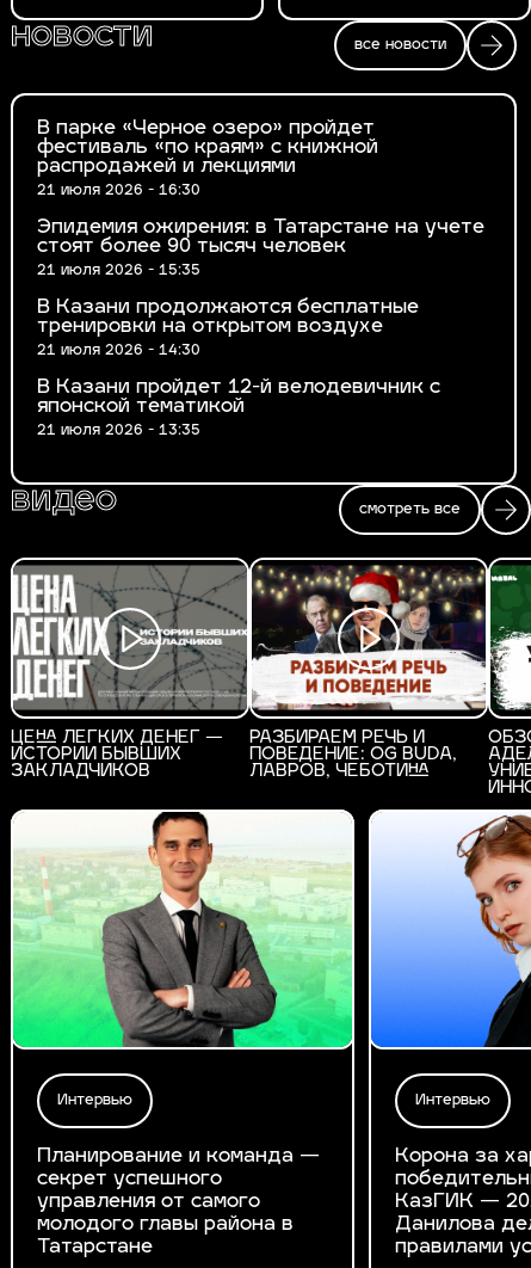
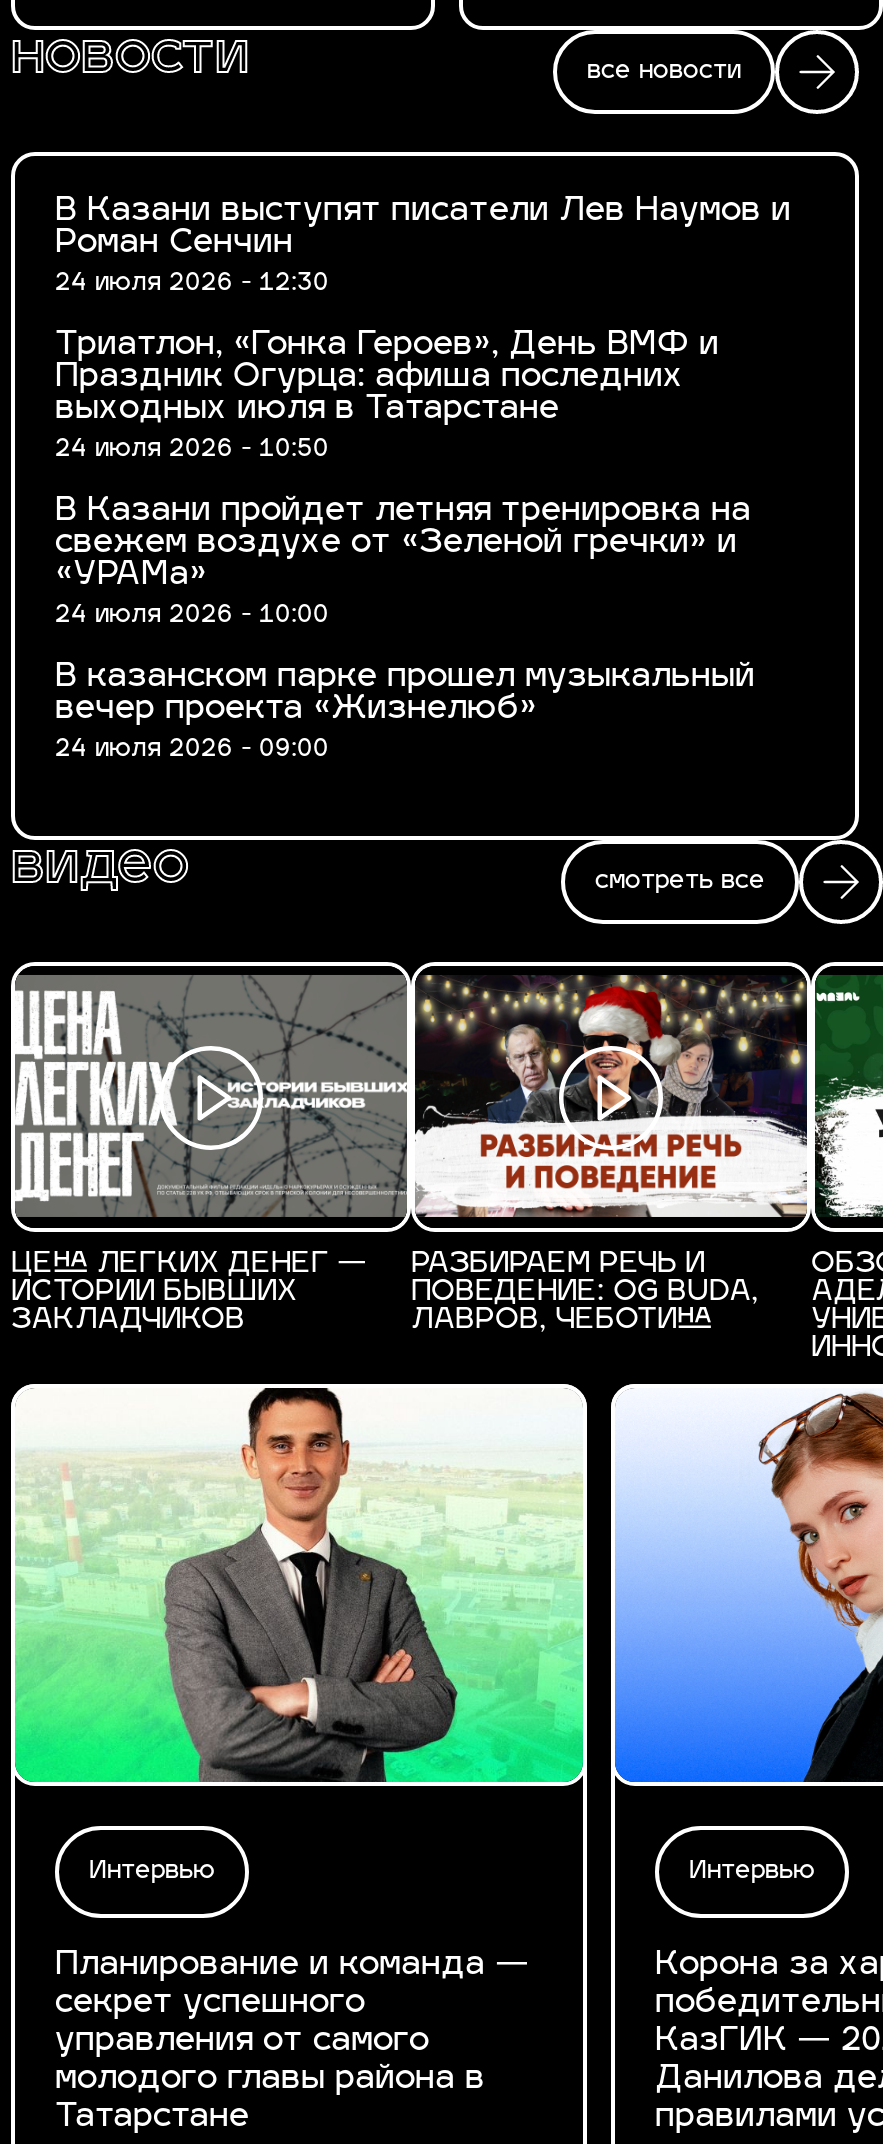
- В парке «Черное озеро» пройдет
- фестиваль «по краям» с книжной
- распродажей и лекциями
- 21 июля 2026 - 16:30
+ В Казани выступят писатели Лев Наумов и
+ Роман Сенчин
+ 24 июля 2026 - 12:30

- Эпидемия ожирения: в Татарстане на учете
- стоят более 90 тысяч человек
- 21 июля 2026 - 15:35
+ Триатлон, «Гонка Героев», День ВМФ и
+ Праздник Огурца: афиша последних
+ выходных июля в Татарстане
+ 24 июля 2026 - 10:50

- В Казани продолжаются бесплатные
- тренировки на открытом воздухе
- 21 июля 2026 - 14:30
+ В Казани пройдет летняя тренировка на
+ свежем воздухе от «Зеленой гречки» и
+ «УРАМа»
+ 24 июля 2026 - 10:00

- В Казани пройдет 12-й велодевичник с
- японской тематикой
- 21 июля 2026 - 13:35
+ В казанском парке прошел музыкальный
+ вечер проекта «Жизнелюб»
+ 24 июля 2026 - 09:00
